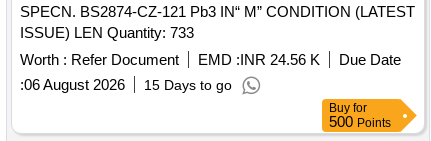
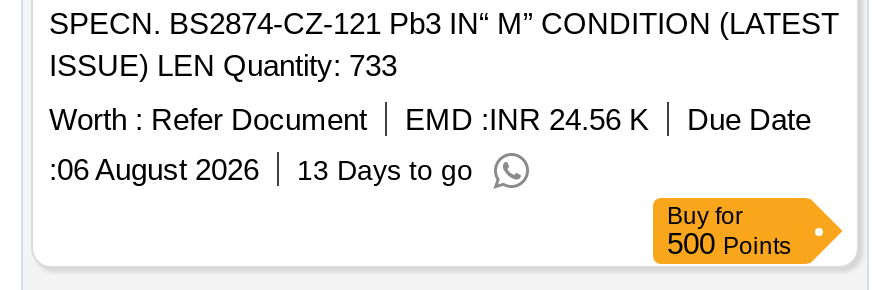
- :06 August 2026 15 Days to go
+ :06 August 2026 13 Days to go
